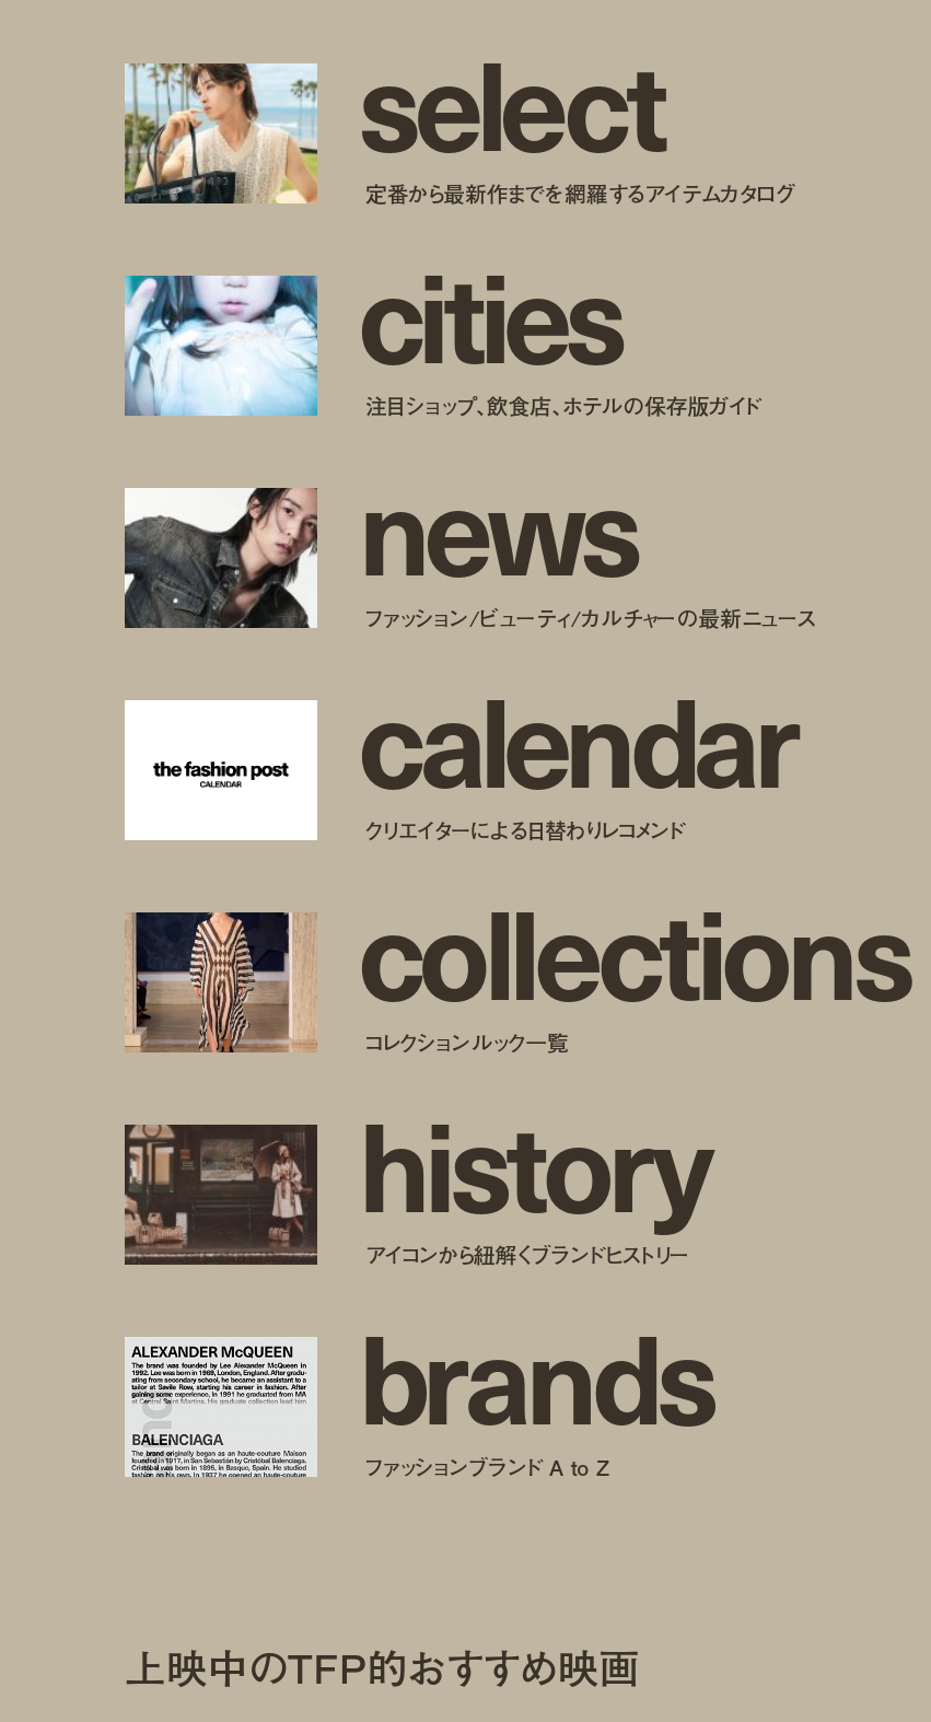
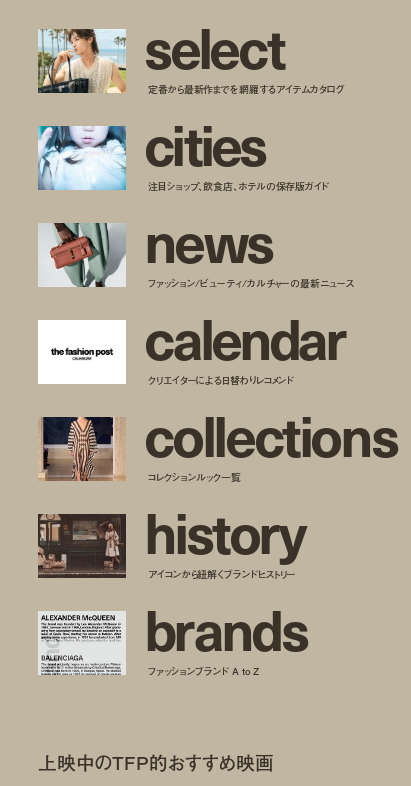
- [image]
+ [image]
